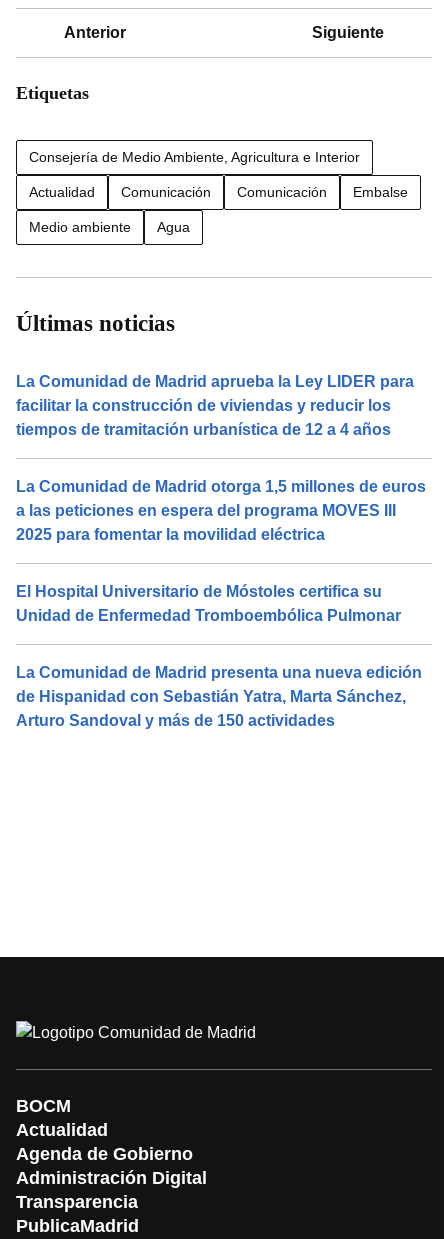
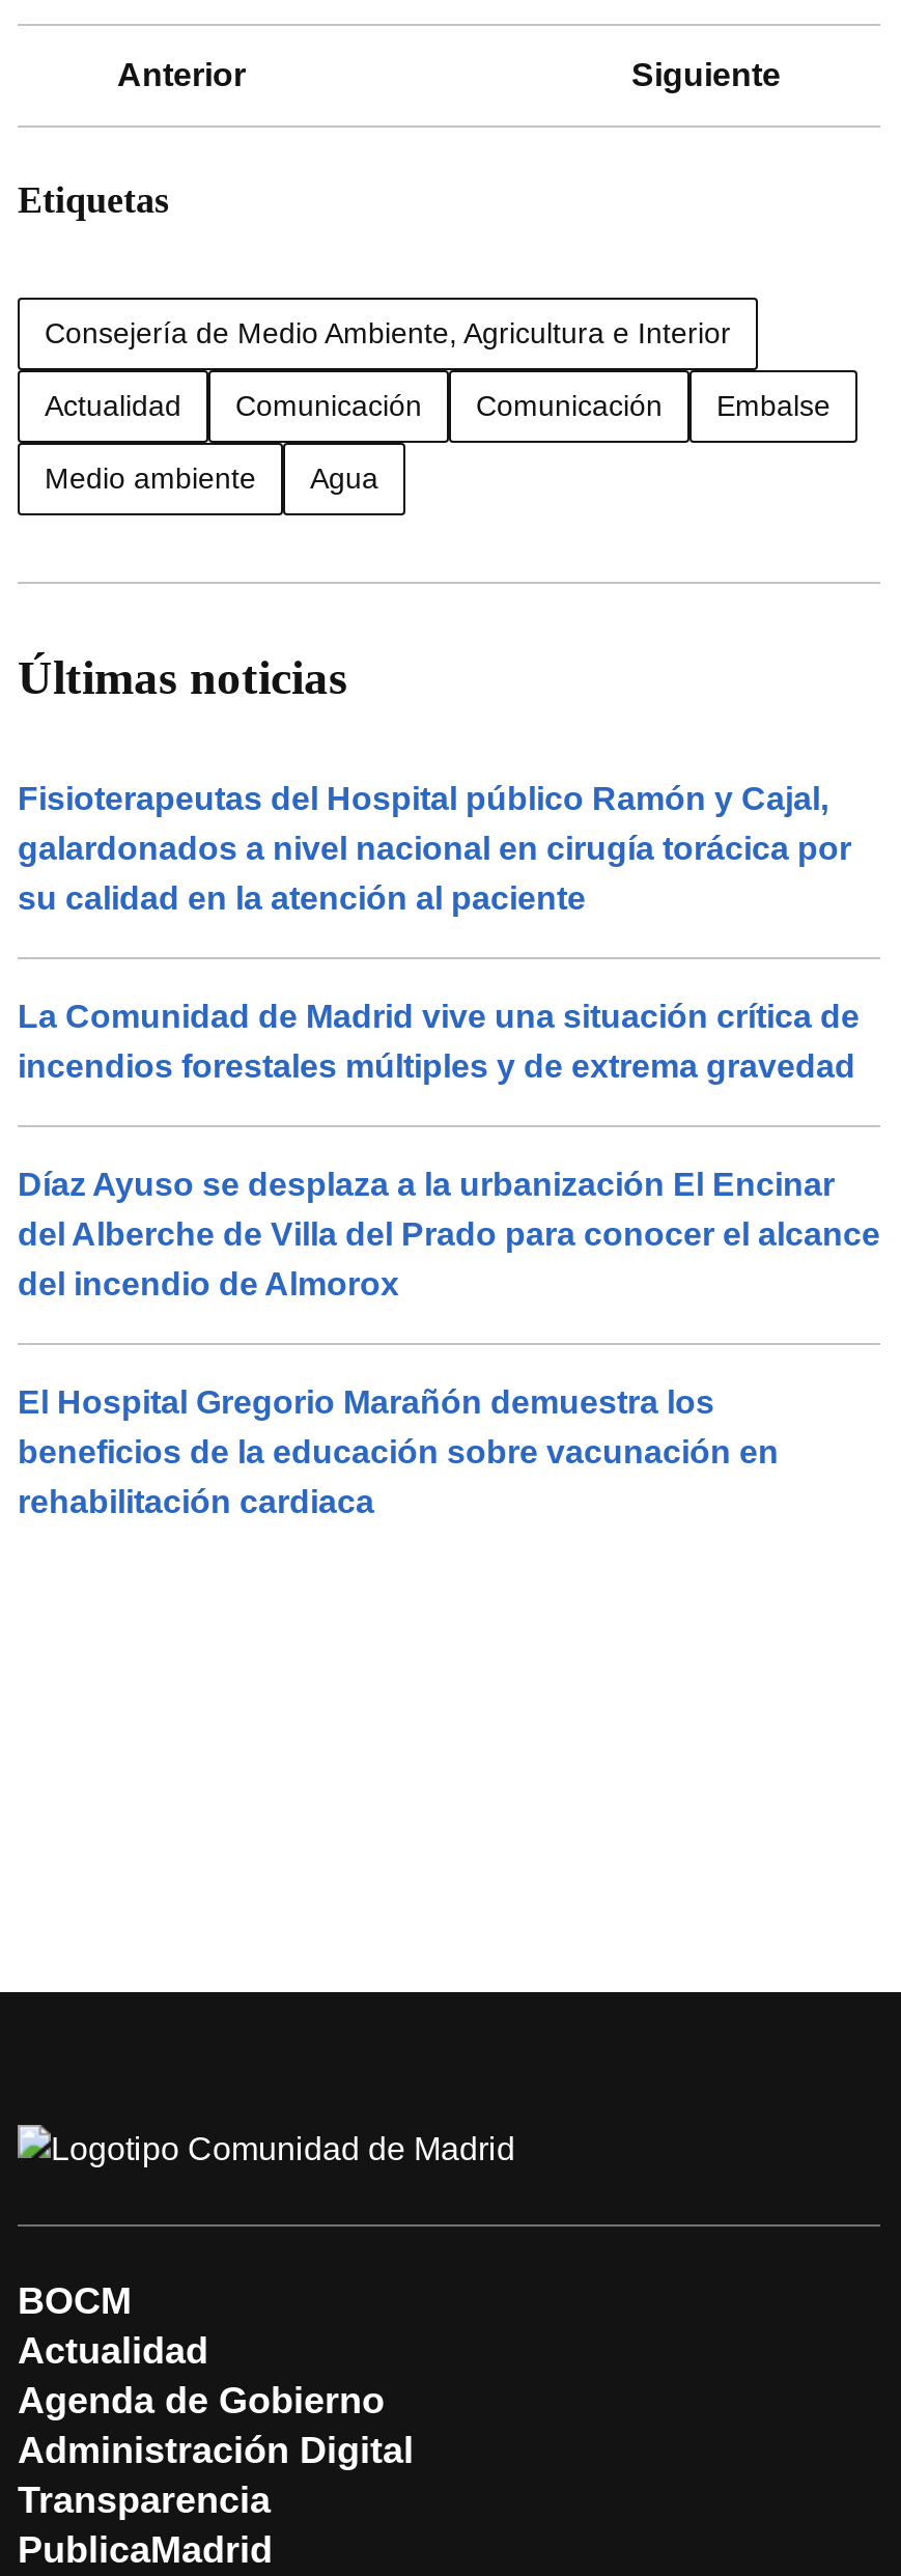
- La Comunidad de Madrid aprueba la Ley LIDER para
- facilitar la construcción de viviendas y reducir los
- tiempos de tramitación urbanística de 12 a 4 años
+ Fisioterapeutas del Hospital público Ramón y Cajal,
+ galardonados a nivel nacional en cirugía torácica por
+ su calidad en la atención al paciente

- La Comunidad de Madrid otorga 1,5 millones de euros
- a las peticiones en espera del programa MOVES III
- 2025 para fomentar la movilidad eléctrica
+ La Comunidad de Madrid vive una situación crítica de
+ incendios forestales múltiples y de extrema gravedad

- El Hospital Universitario de Móstoles certifica su
- Unidad de Enfermedad Tromboembólica Pulmonar
+ Díaz Ayuso se desplaza a la urbanización El Encinar
+ del Alberche de Villa del Prado para conocer el alcance
+ del incendio de Almorox

- La Comunidad de Madrid presenta una nueva edición
- de Hispanidad con Sebastián Yatra, Marta Sánchez,
- Arturo Sandoval y más de 150 actividades
+ El Hospital Gregorio Marañón demuestra los
+ beneficios de la educación sobre vacunación en
+ rehabilitación cardiaca
